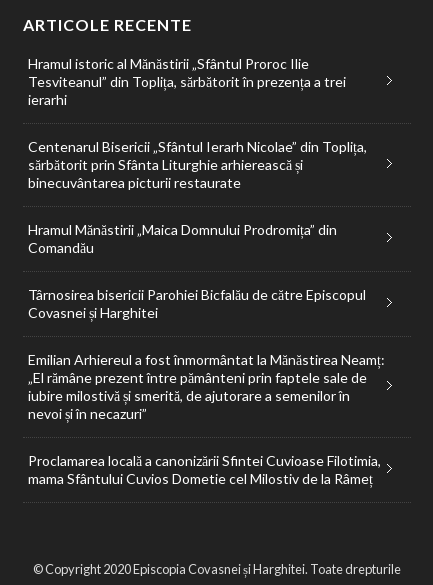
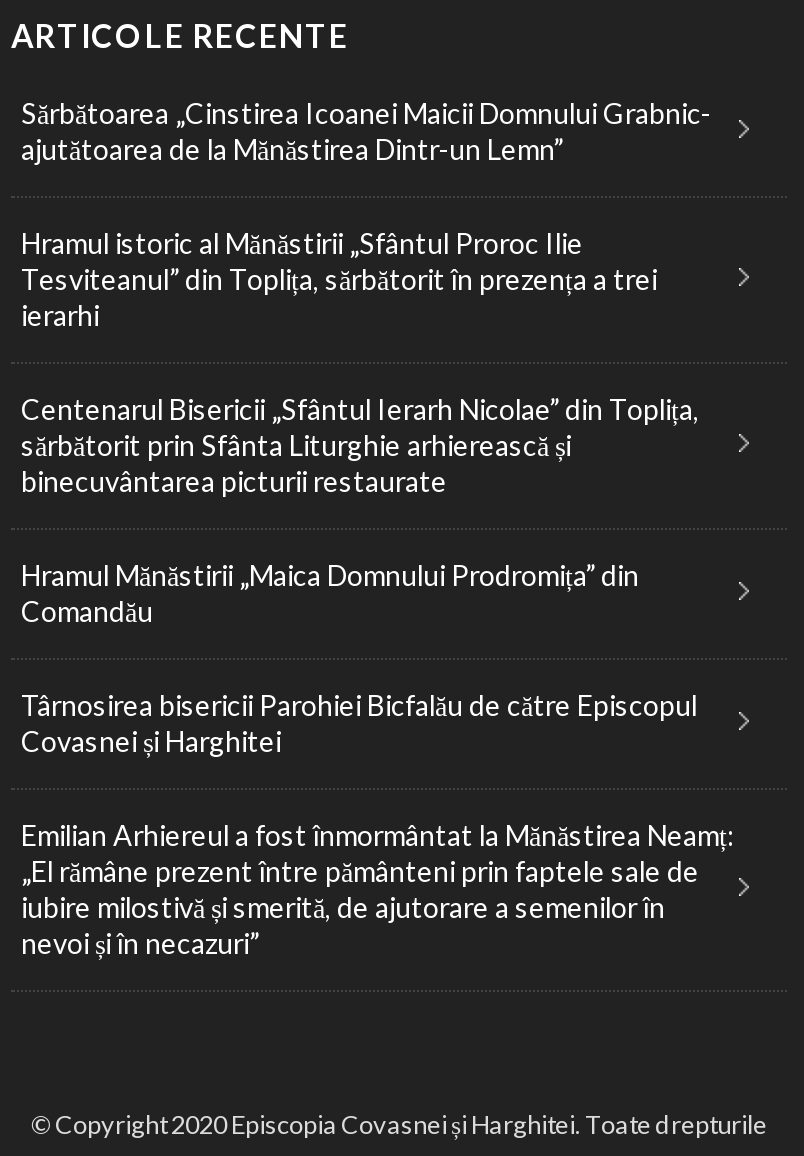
+ Sărbătoarea „Cinstirea Icoanei Maicii Domnului Grabnic-
+ ajutătoarea de la Mănăstirea Dintr-un Lemn”

moved down: Hramul istoric al Mănăstirii „Sfântul Proroc Ilie | Tesviteanul” din Toplița, sărbătorit în prezența a trei | ierarhi | ... | iubire milostivă și smerită, de ajutorare a semenilor în | nevoi și în necazuri”

- Proclamarea locală a canonizării Sfintei Cuvioase Filotimia,
- mama Sfântului Cuvios Dometie cel Milostiv de la Râmeț
